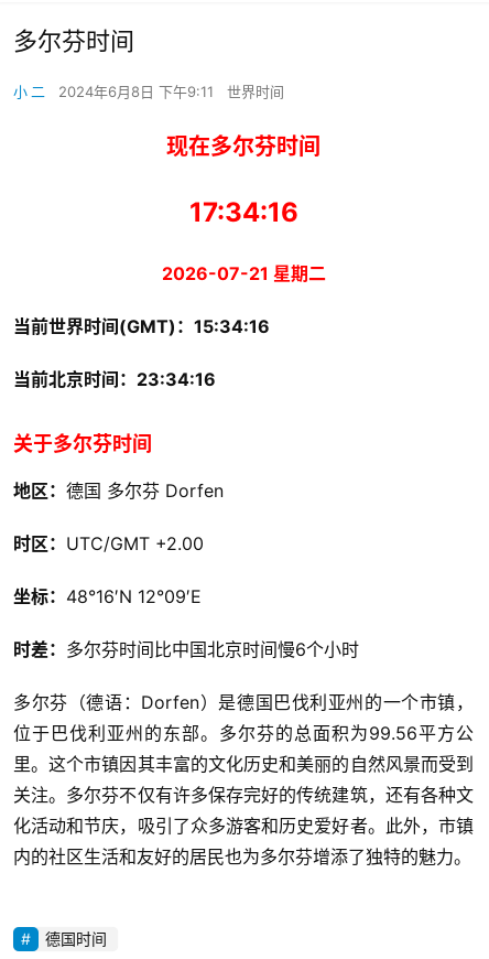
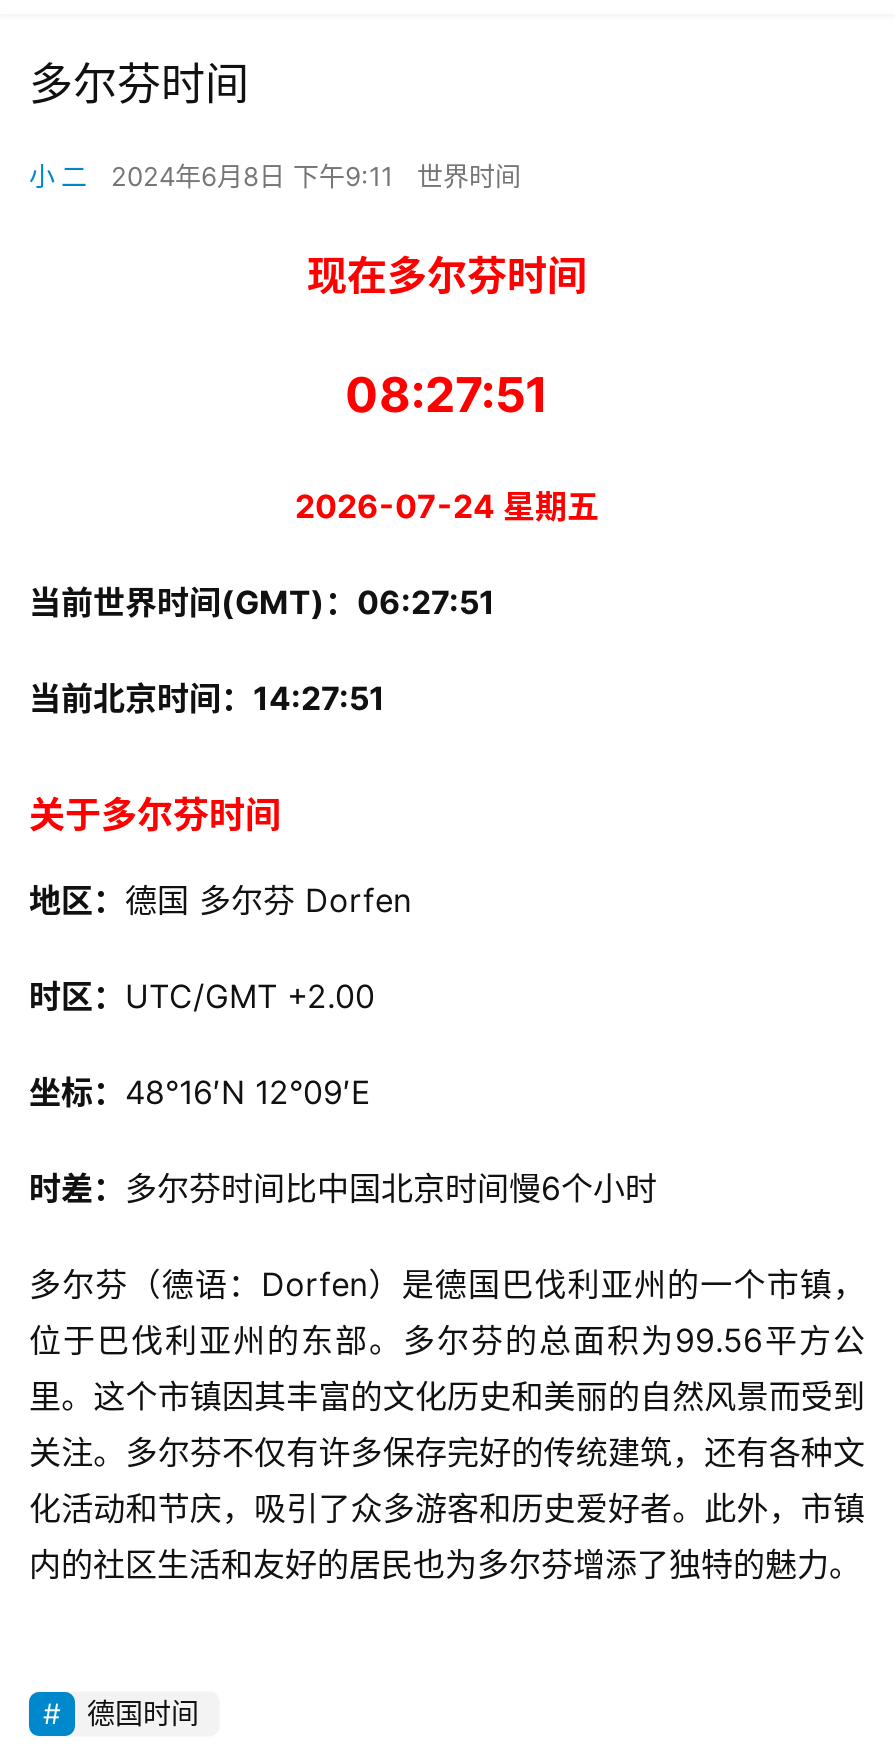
- 17:34:16
+ 08:27:51

- 2026-07-21 星期二
+ 2026-07-24 星期五

- 当前世界时间(GMT)：15:34:16
+ 当前世界时间(GMT)：06:27:51

- 当前北京时间：23:34:16
+ 当前北京时间：14:27:51
